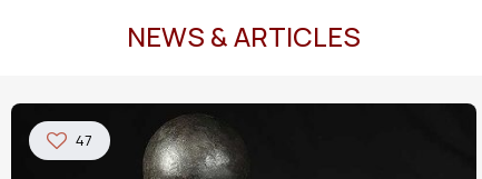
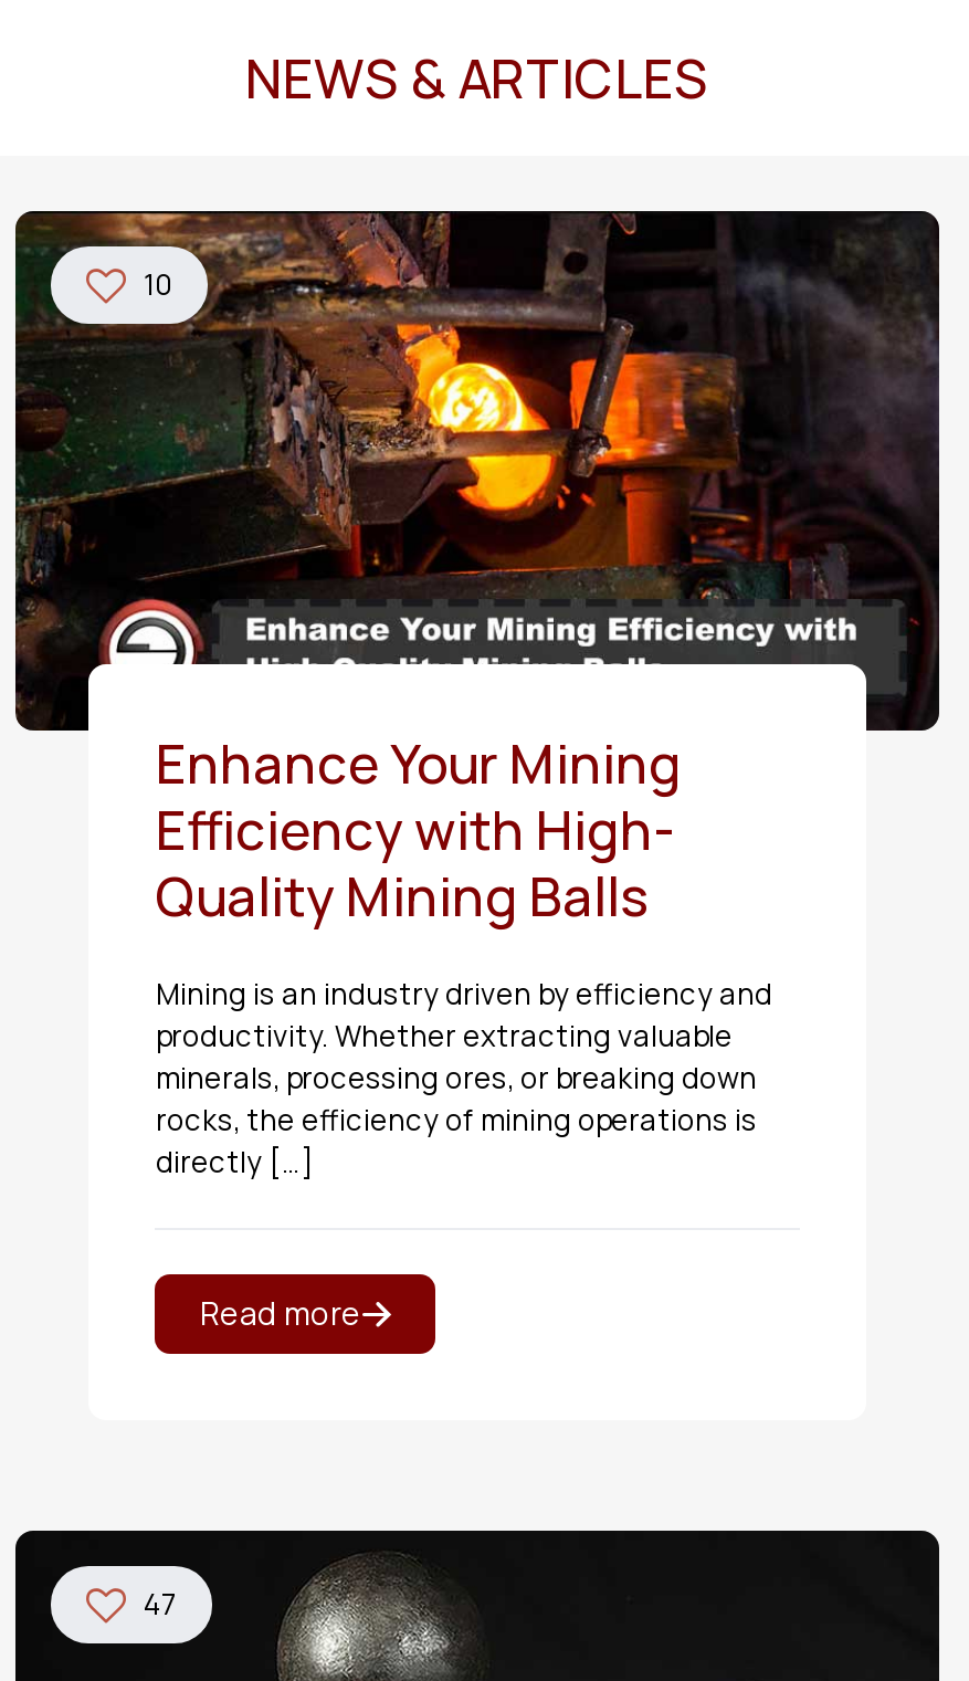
+ [image]
+ 10

+ Enhance Your Mining
+ Efficiency with High-
+ Quality Mining Balls
+ Mining is an industry driven by efficiency and
+ productivity. Whether extracting valuable
+ minerals, processing ores, or breaking down
+ rocks, the efficiency of mining operations is
+ directly […]

+ Read more
